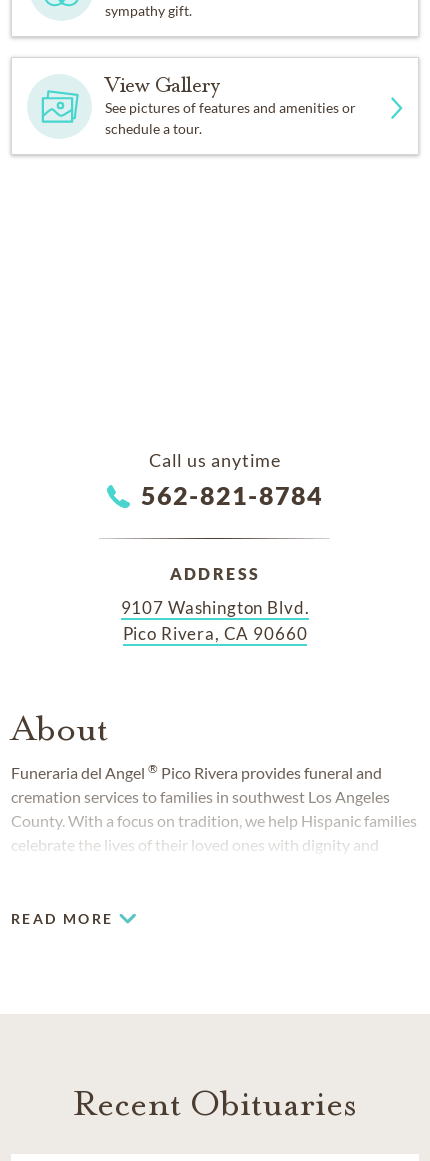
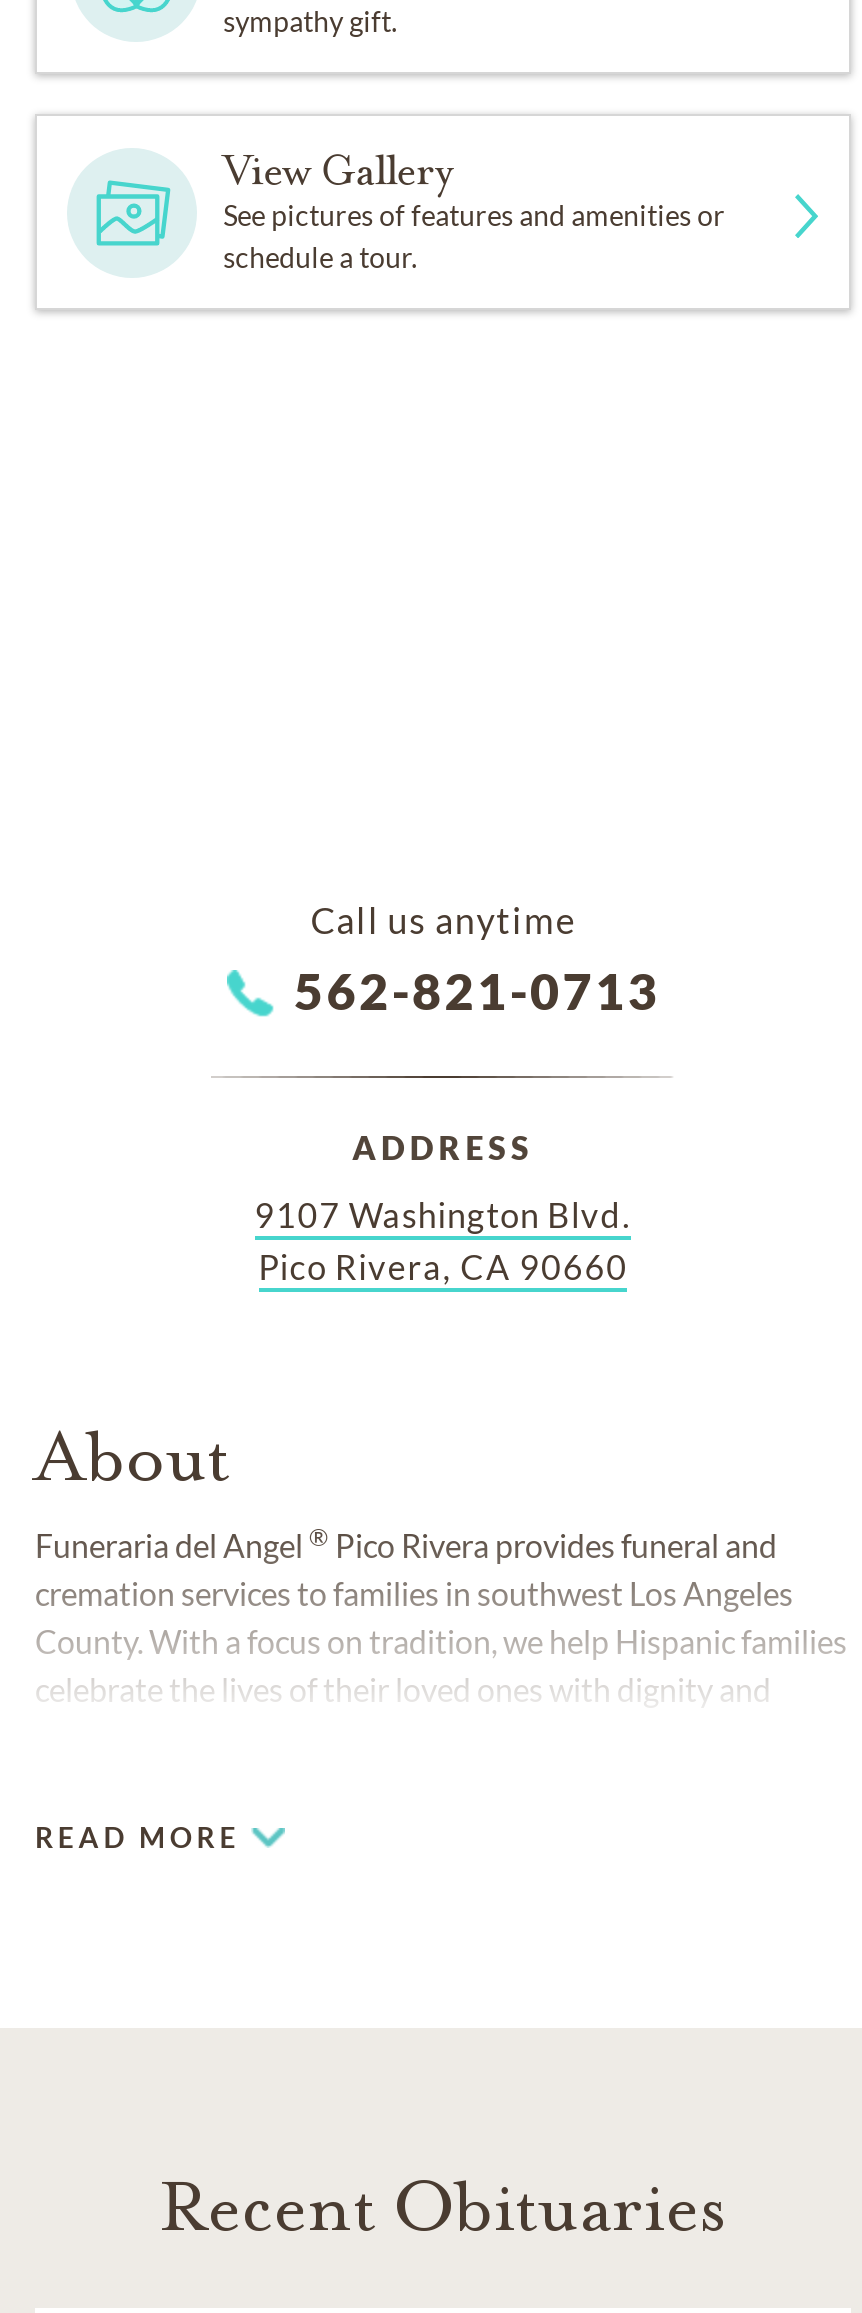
- 562-821-8784
+ 562-821-0713
